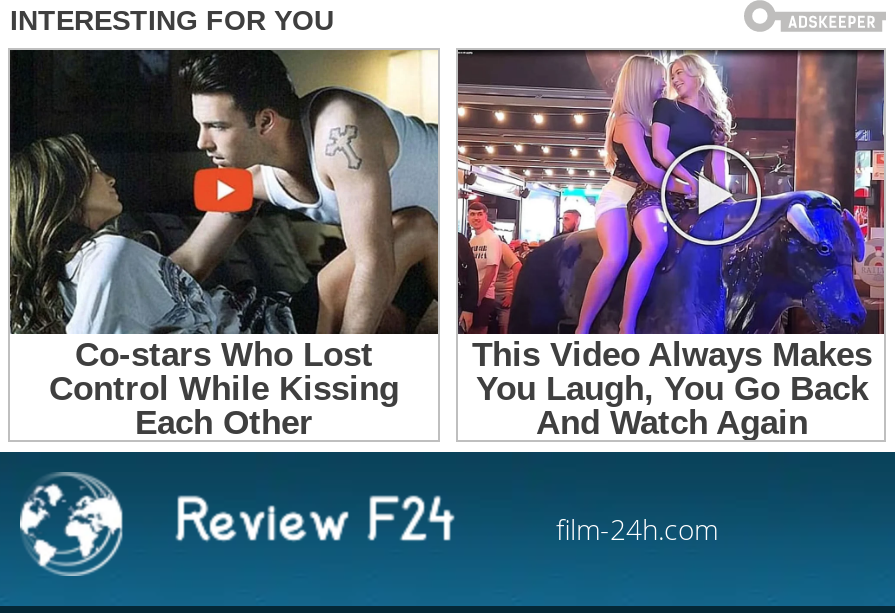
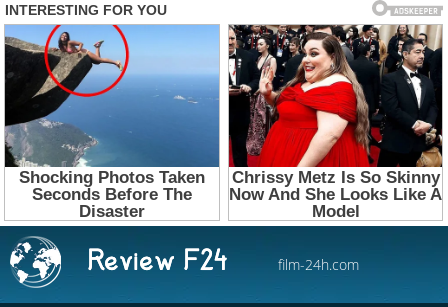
- [image]
+ [image]

- [image]
+ [image]
